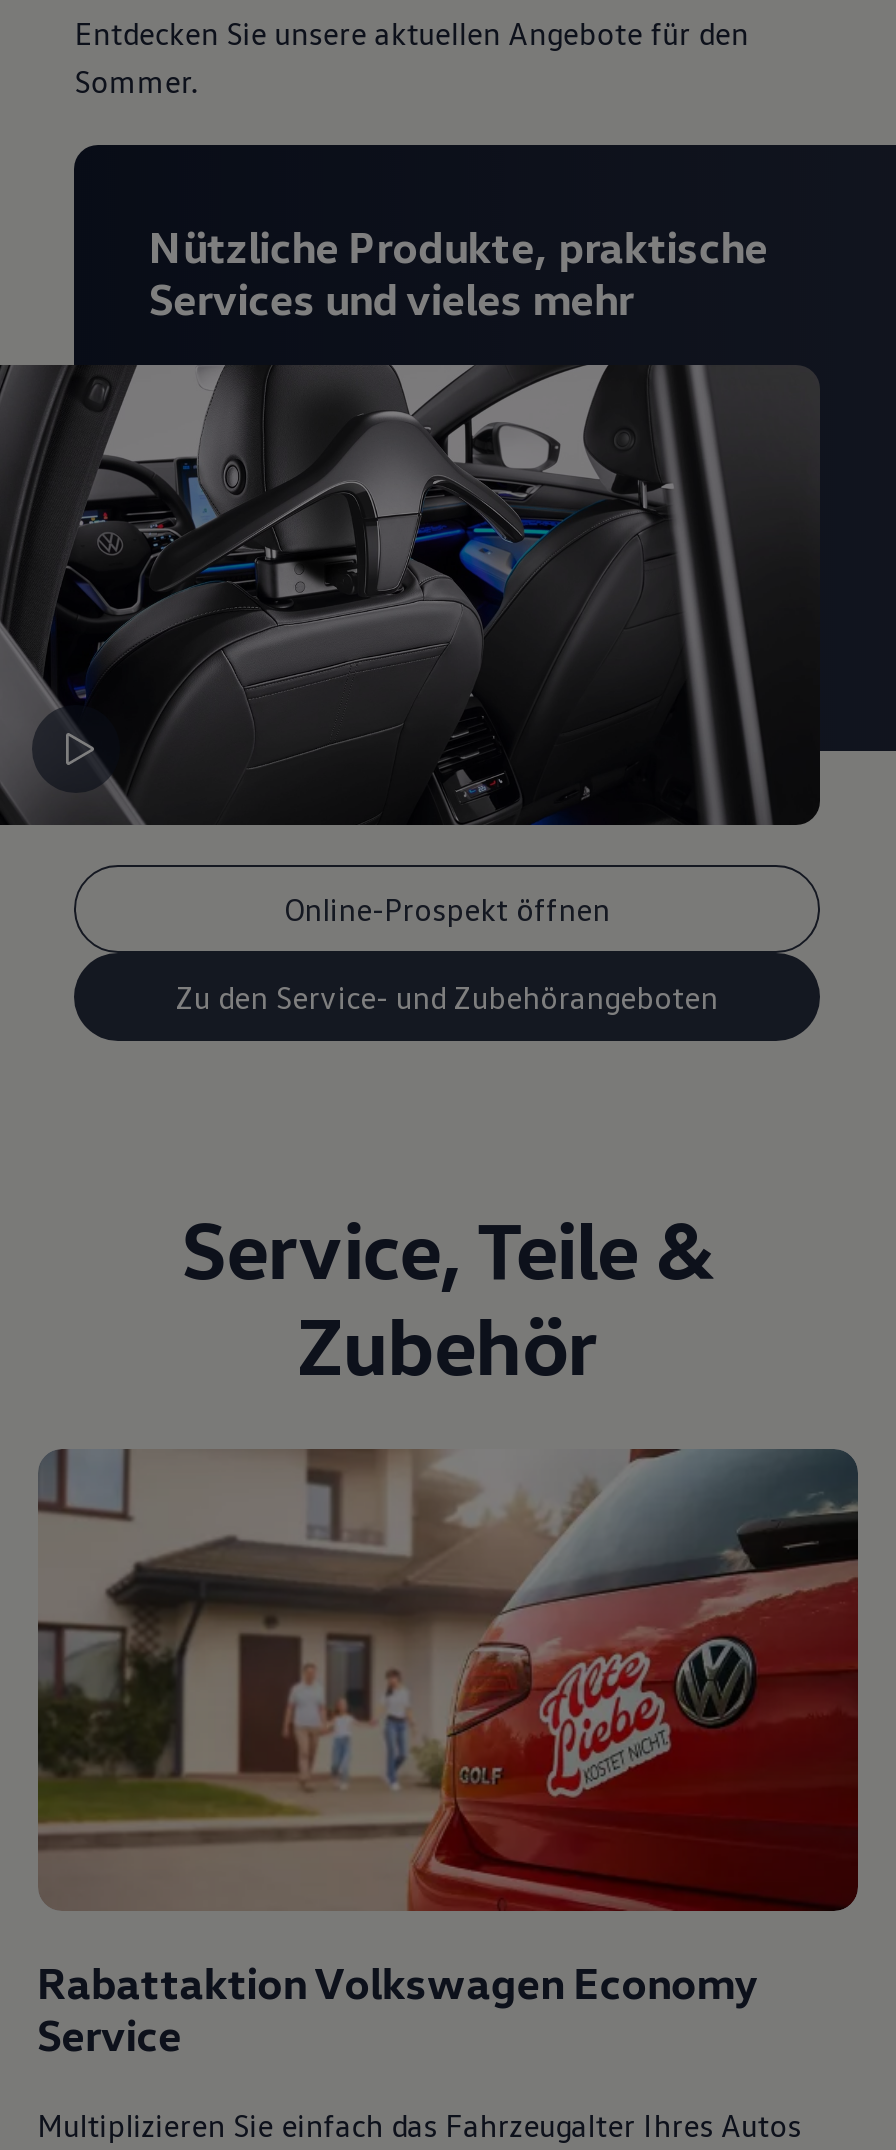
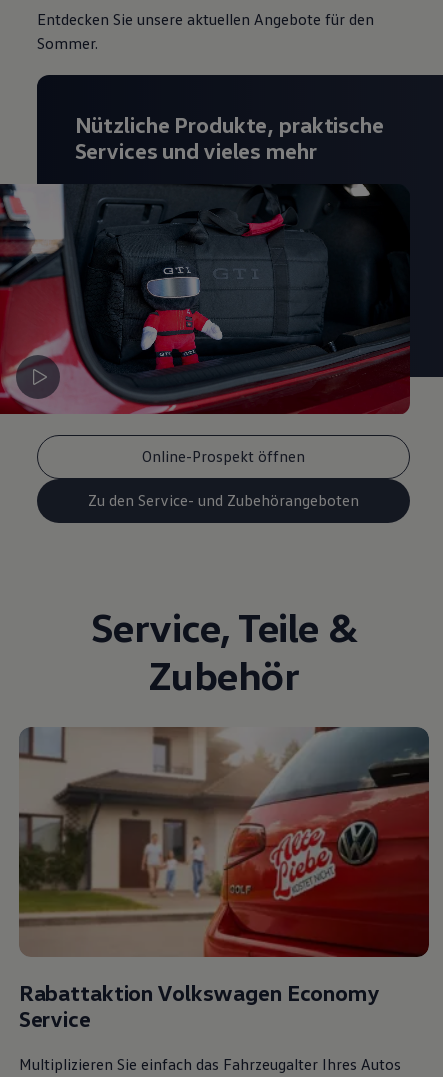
- [image]
+ [image]
